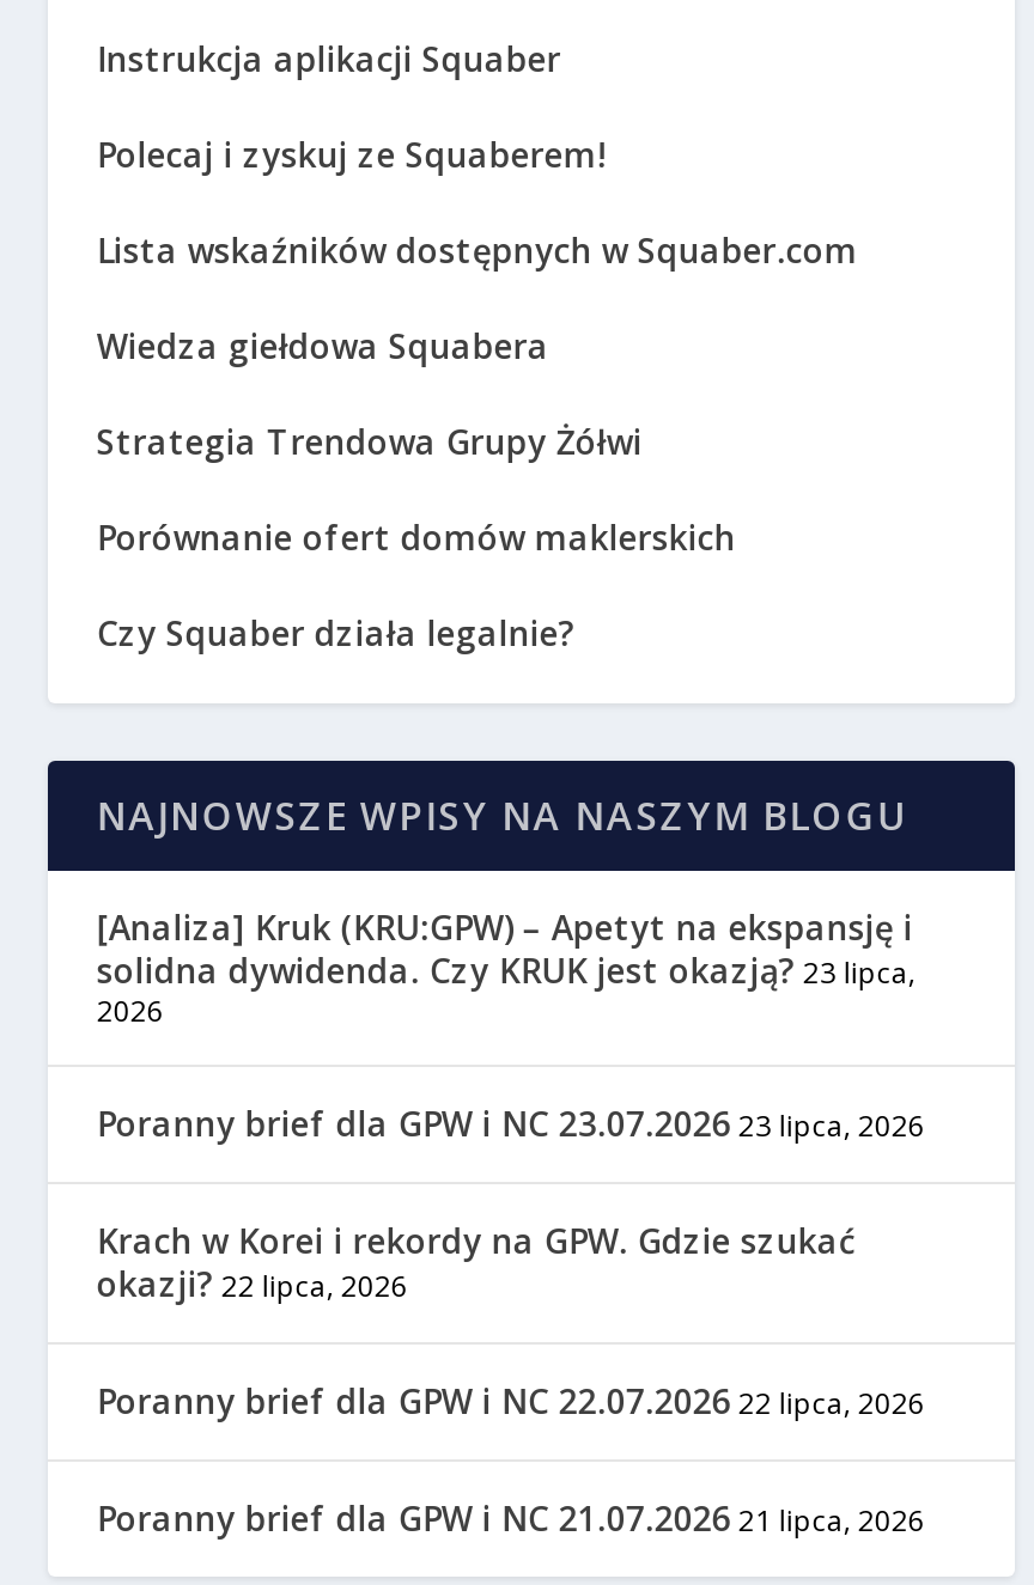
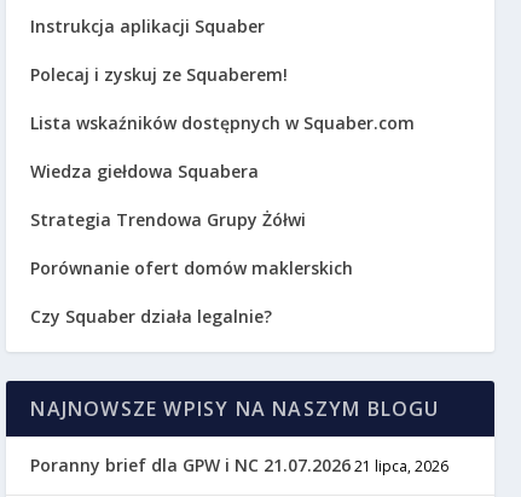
- [Analiza] Kruk (KRU:GPW) – Apetyt na ekspansję i
- solidna dywidenda. Czy KRUK jest okazją? 23 lipca,
- 2026
- Poranny brief dla GPW i NC 23.07.2026 23 lipca, 2026
- Krach w Korei i rekordy na GPW. Gdzie szukać
- okazji? 22 lipca, 2026
- Poranny brief dla GPW i NC 22.07.2026 22 lipca, 2026
